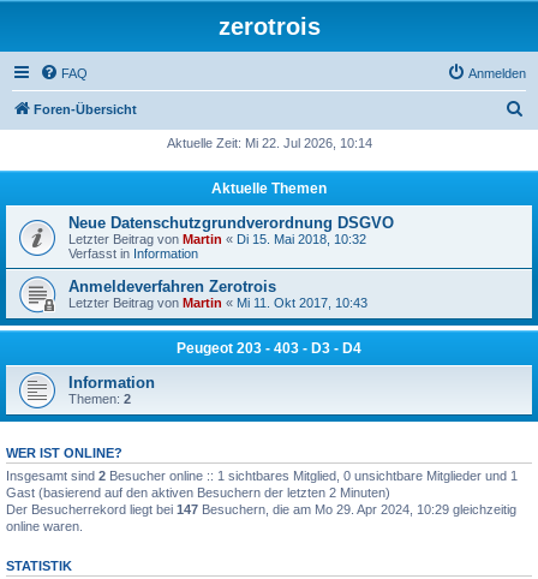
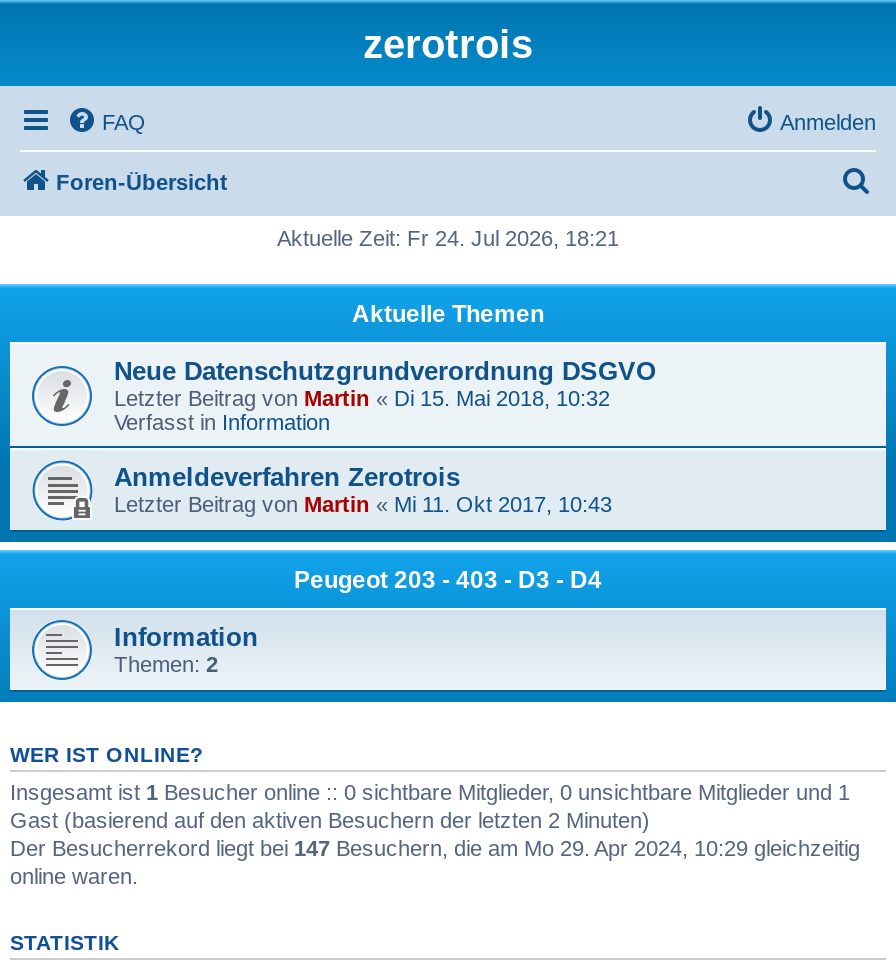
- Aktuelle Zeit: Mi 22. Jul 2026, 10:14
+ Aktuelle Zeit: Fr 24. Jul 2026, 18:21

- Insgesamt sind 2 Besucher online :: 1 sichtbares Mitglied, 0 unsichtbare Mitglieder und 1
+ Insgesamt ist 1 Besucher online :: 0 sichtbare Mitglieder, 0 unsichtbare Mitglieder und 1
